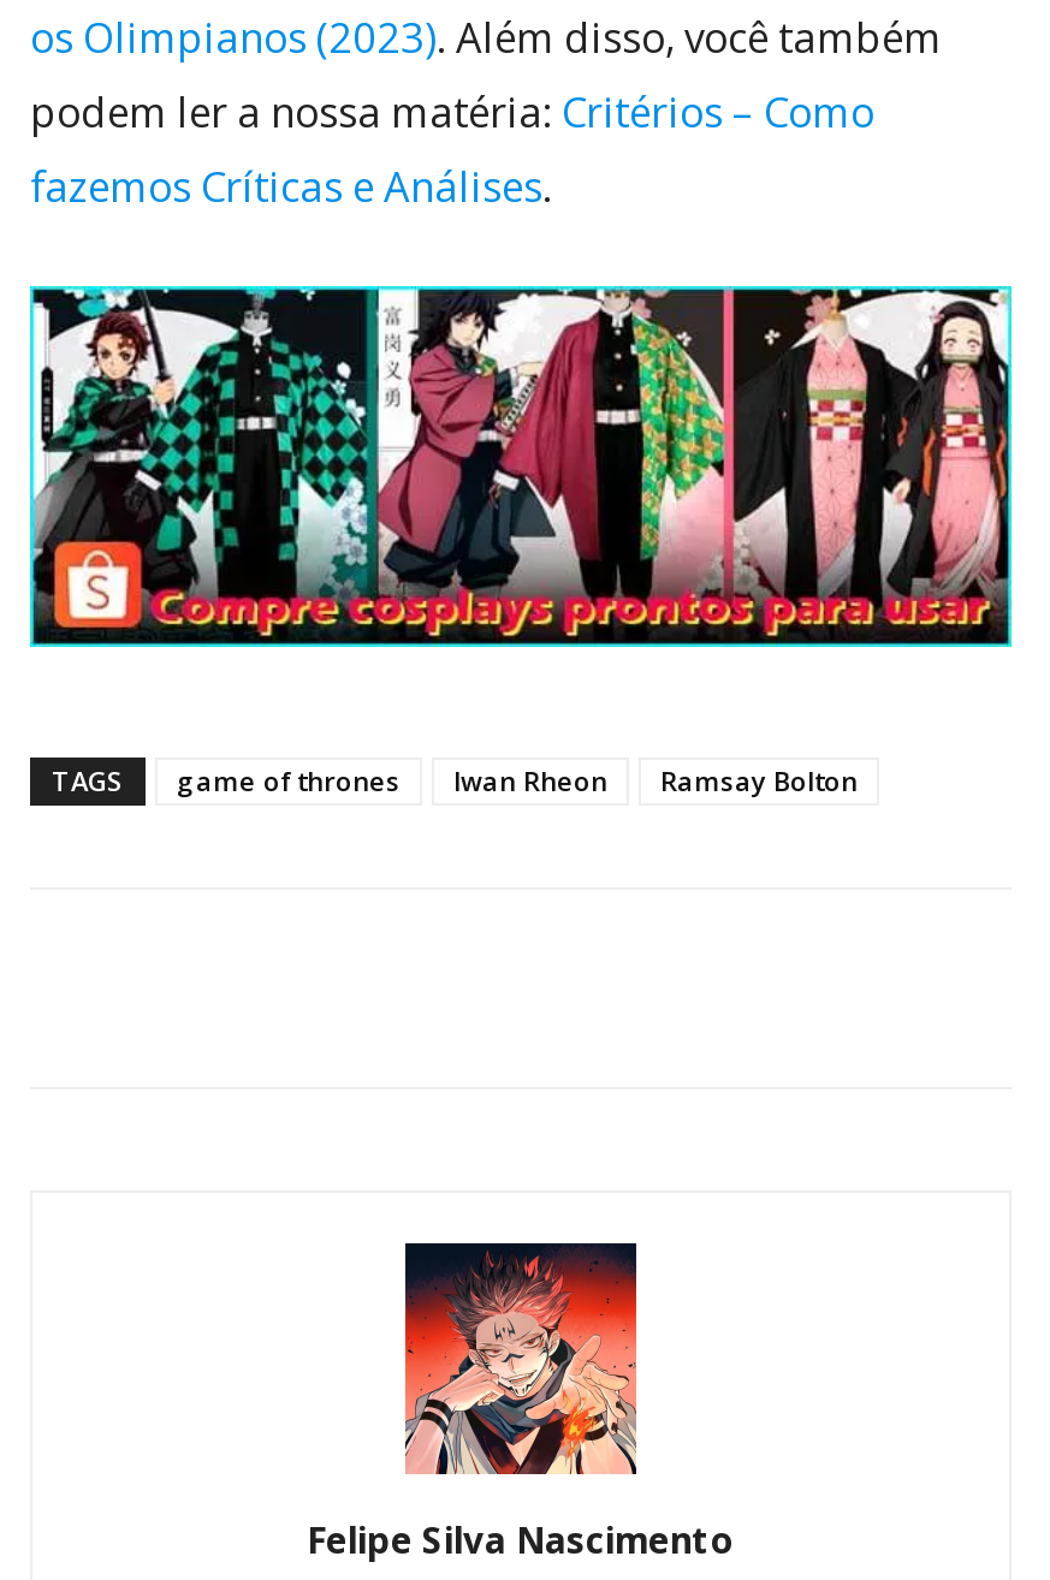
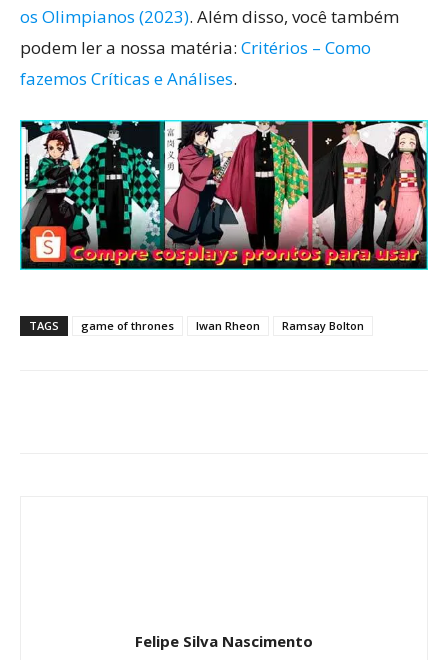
- [image]
